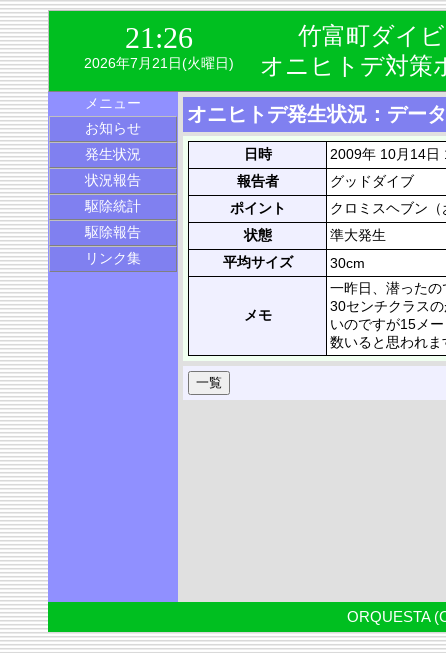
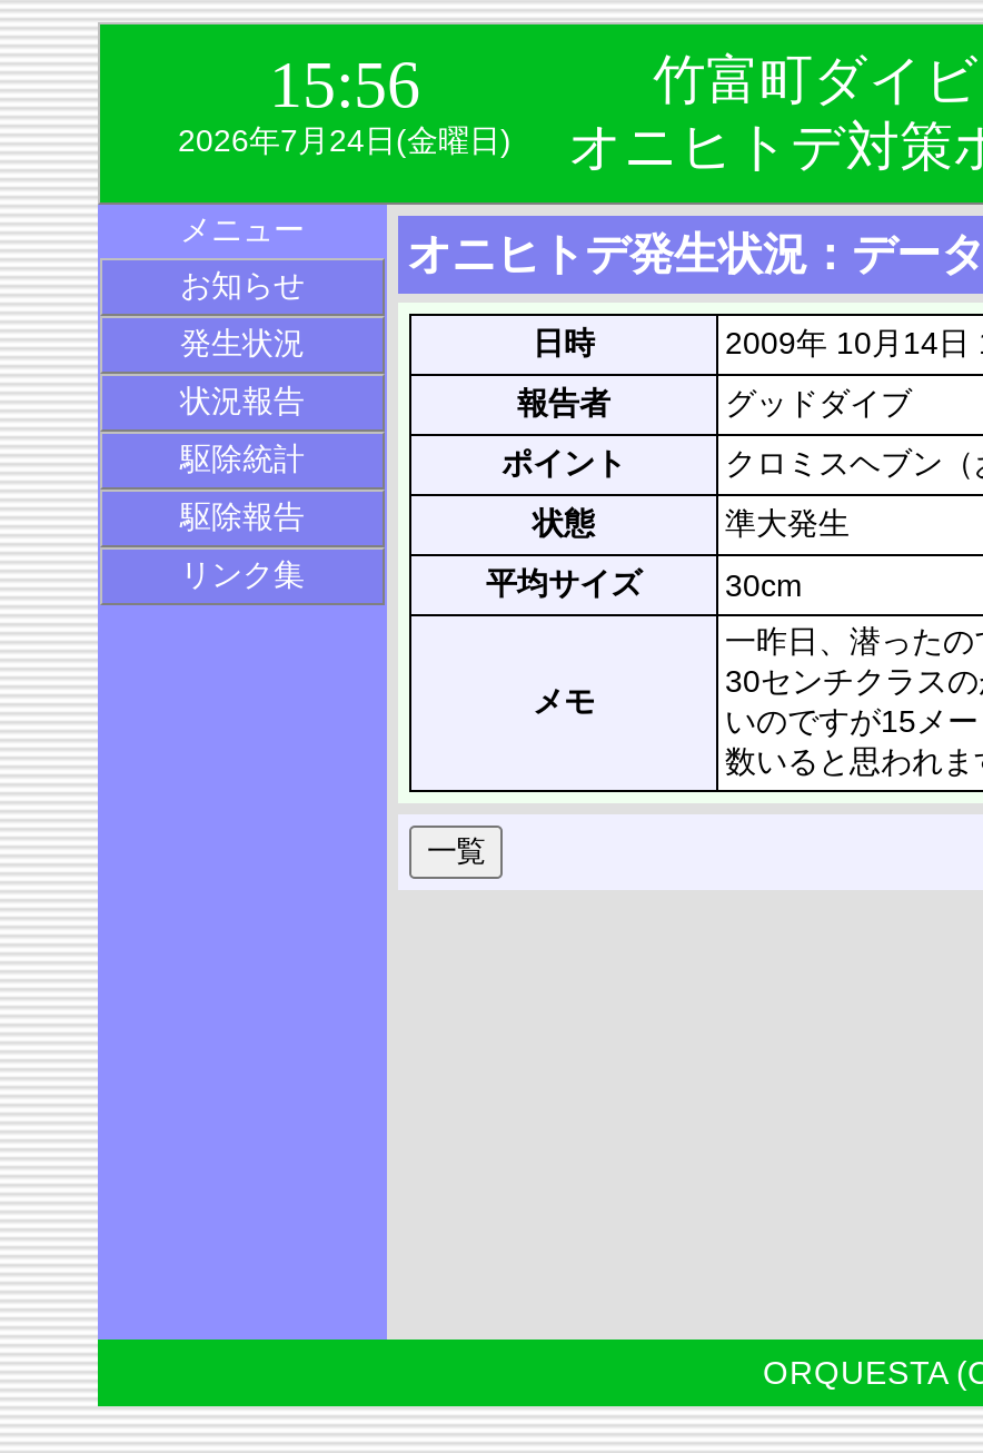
- 21:26
+ 15:56

- 2026年7月21日(火曜日)
+ 2026年7月24日(金曜日)
